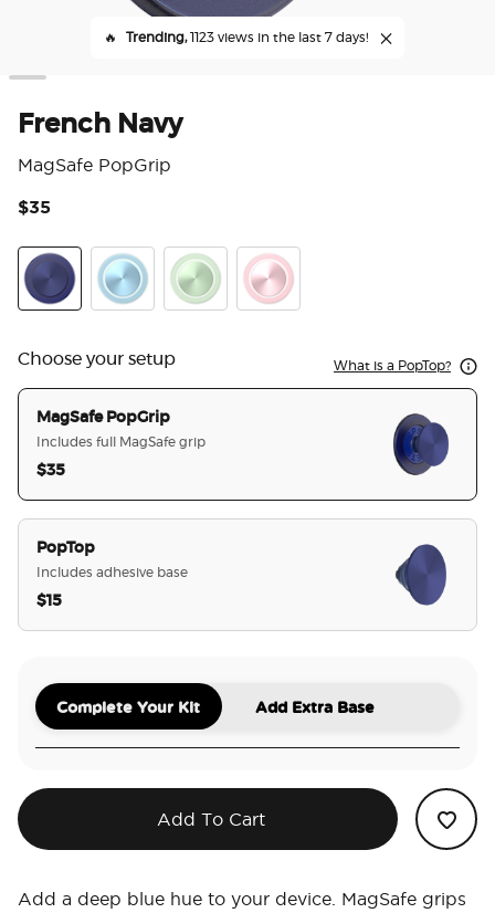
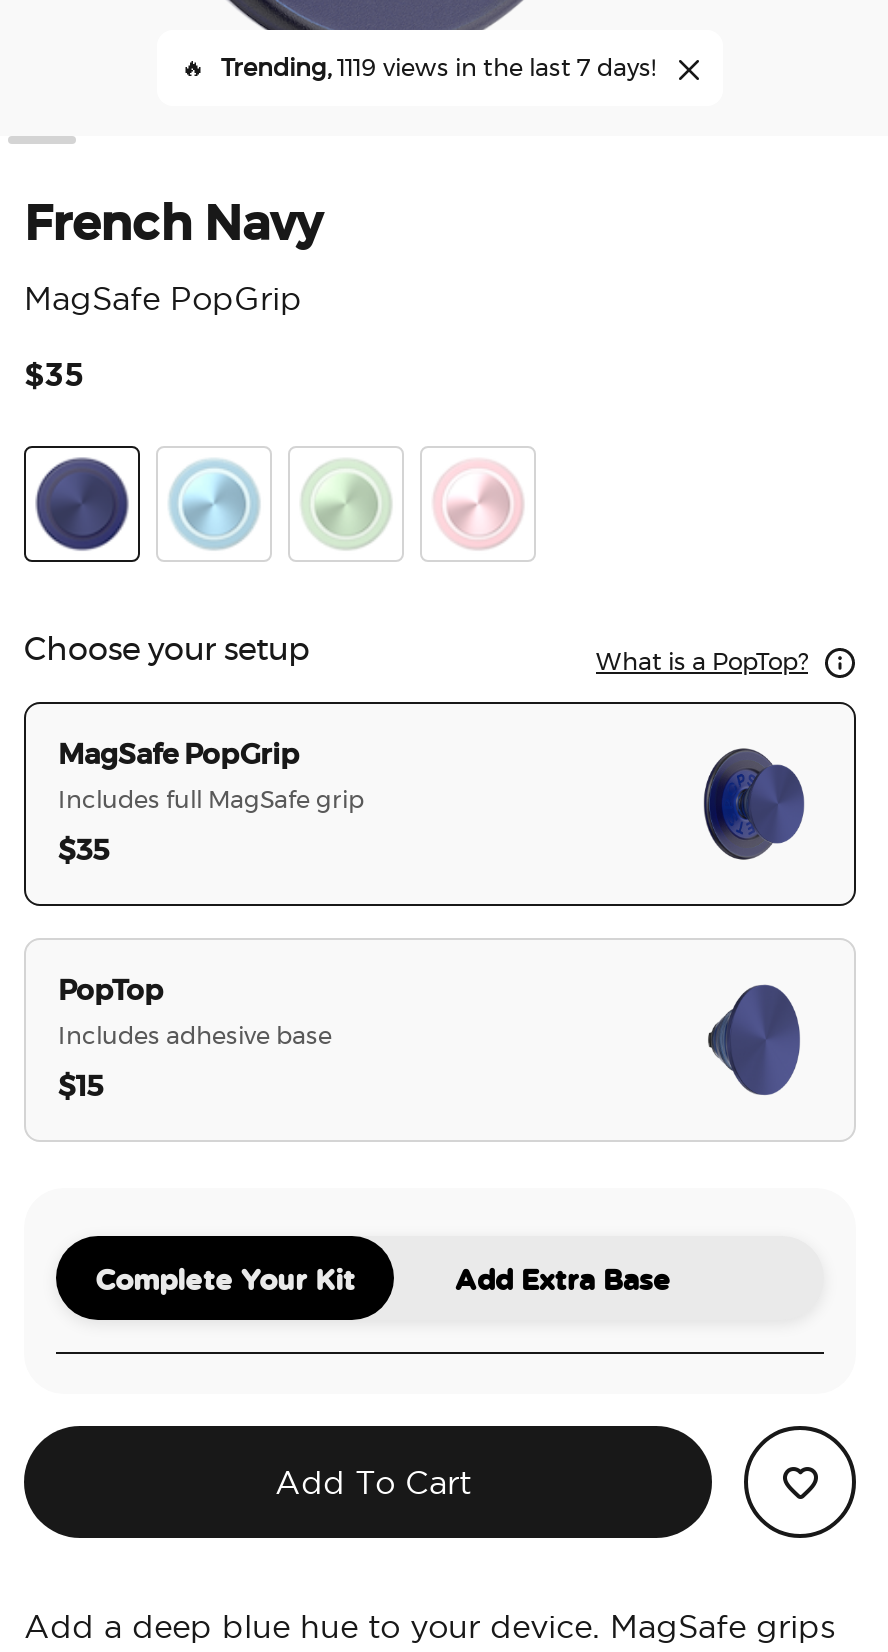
- Trending, 1123 views in the last 7 days!
+ Trending, 1119 views in the last 7 days!
